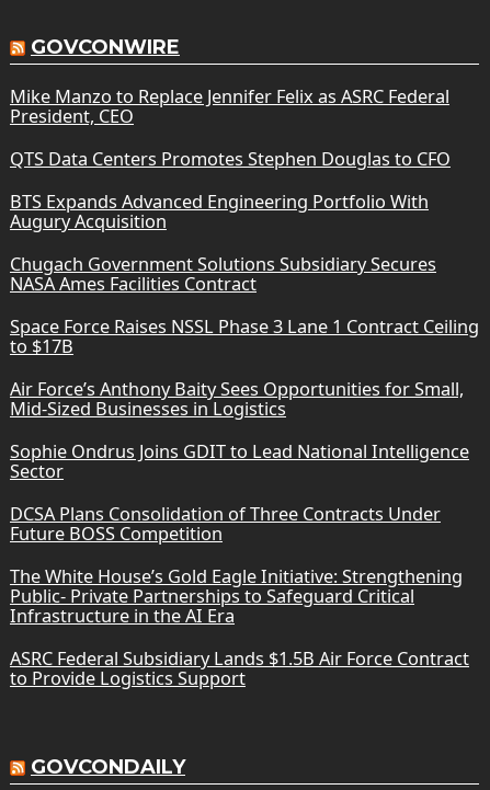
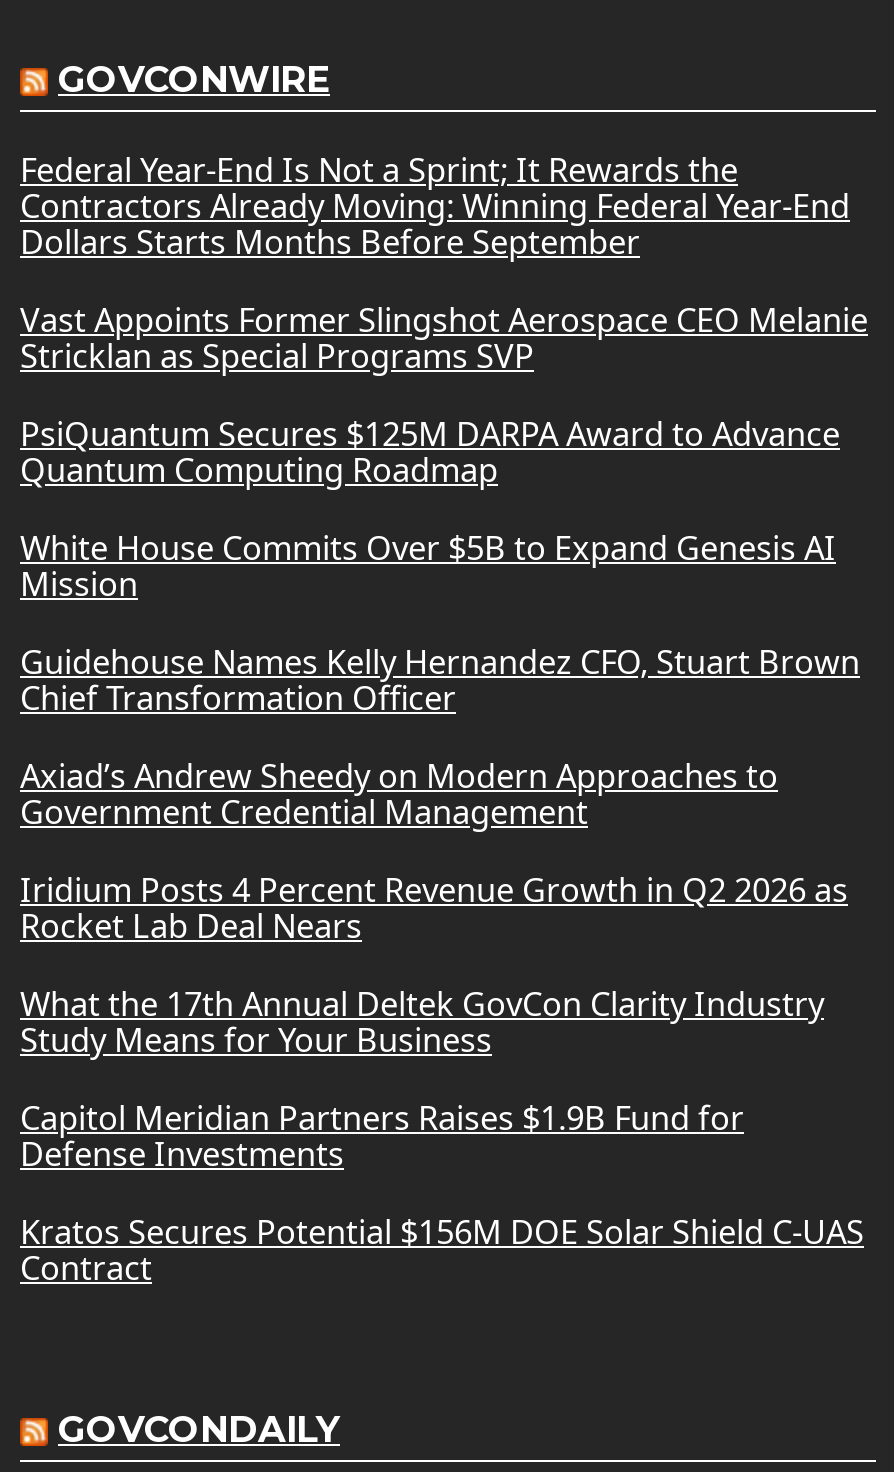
- Mike Manzo to Replace Jennifer Felix as ASRC Federal
- President, CEO
+ Federal Year-End Is Not a Sprint; It Rewards the
+ Contractors Already Moving: Winning Federal Year-End
+ Dollars Starts Months Before September

- QTS Data Centers Promotes Stephen Douglas to CFO
+ Vast Appoints Former Slingshot Aerospace CEO Melanie
+ Stricklan as Special Programs SVP

- BTS Expands Advanced Engineering Portfolio With
- Augury Acquisition
+ PsiQuantum Secures $125M DARPA Award to Advance
+ Quantum Computing Roadmap

- Chugach Government Solutions Subsidiary Secures
- NASA Ames Facilities Contract
+ White House Commits Over $5B to Expand Genesis AI
+ Mission

- Space Force Raises NSSL Phase 3 Lane 1 Contract Ceiling
- to $17B
+ Guidehouse Names Kelly Hernandez CFO, Stuart Brown
+ Chief Transformation Officer

- Air Force’s Anthony Baity Sees Opportunities for Small,
- Mid-Sized Businesses in Logistics
+ Axiad’s Andrew Sheedy on Modern Approaches to
+ Government Credential Management

- Sophie Ondrus Joins GDIT to Lead National Intelligence
- Sector
+ Iridium Posts 4 Percent Revenue Growth in Q2 2026 as
+ Rocket Lab Deal Nears

- DCSA Plans Consolidation of Three Contracts Under
- Future BOSS Competition
+ What the 17th Annual Deltek GovCon Clarity Industry
+ Study Means for Your Business

- The White House’s Gold Eagle Initiative: Strengthening
- Public- Private Partnerships to Safeguard Critical
- Infrastructure in the AI Era
+ Capitol Meridian Partners Raises $1.9B Fund for
+ Defense Investments

- ASRC Federal Subsidiary Lands $1.5B Air Force Contract
- to Provide Logistics Support
+ Kratos Secures Potential $156M DOE Solar Shield C-UAS
+ Contract
